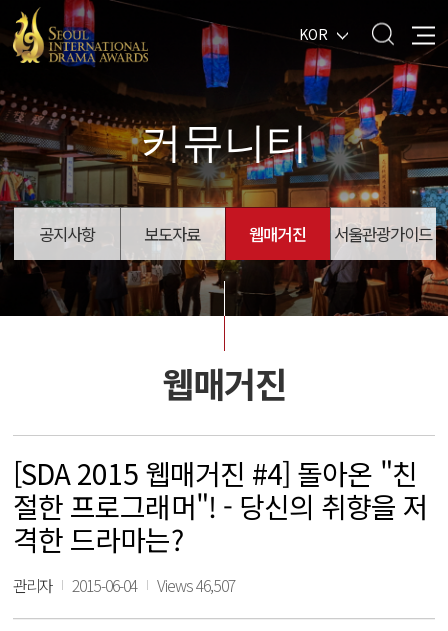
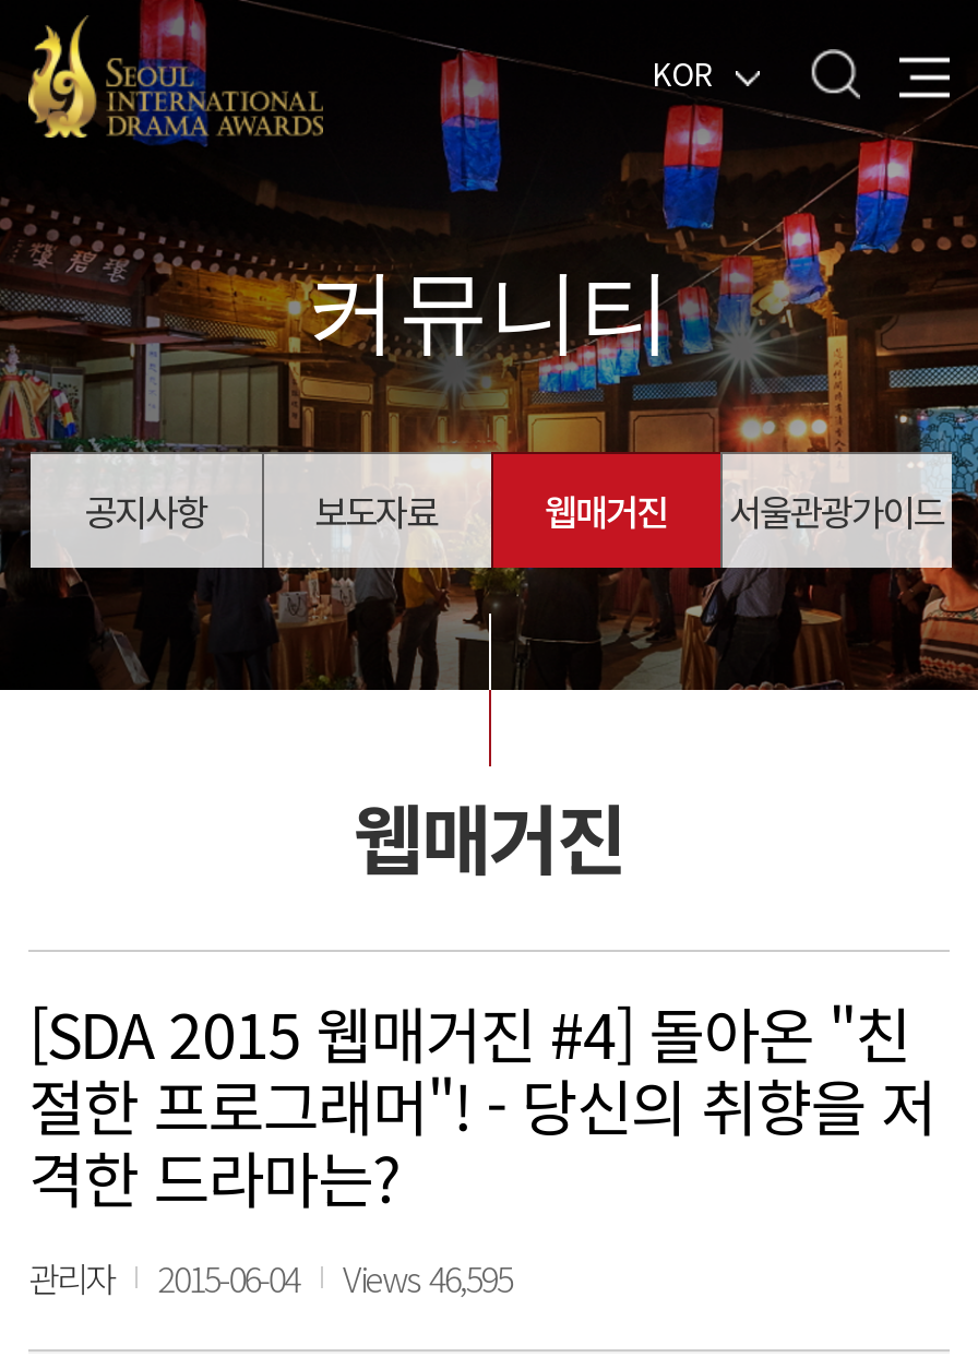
- 관리자 2015-06-04 Views 46,507
+ 관리자 2015-06-04 Views 46,595
